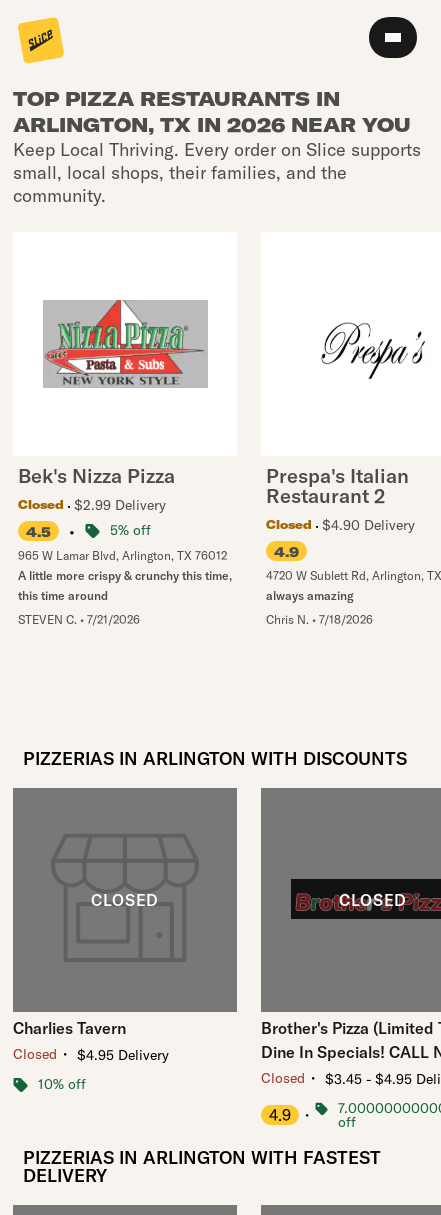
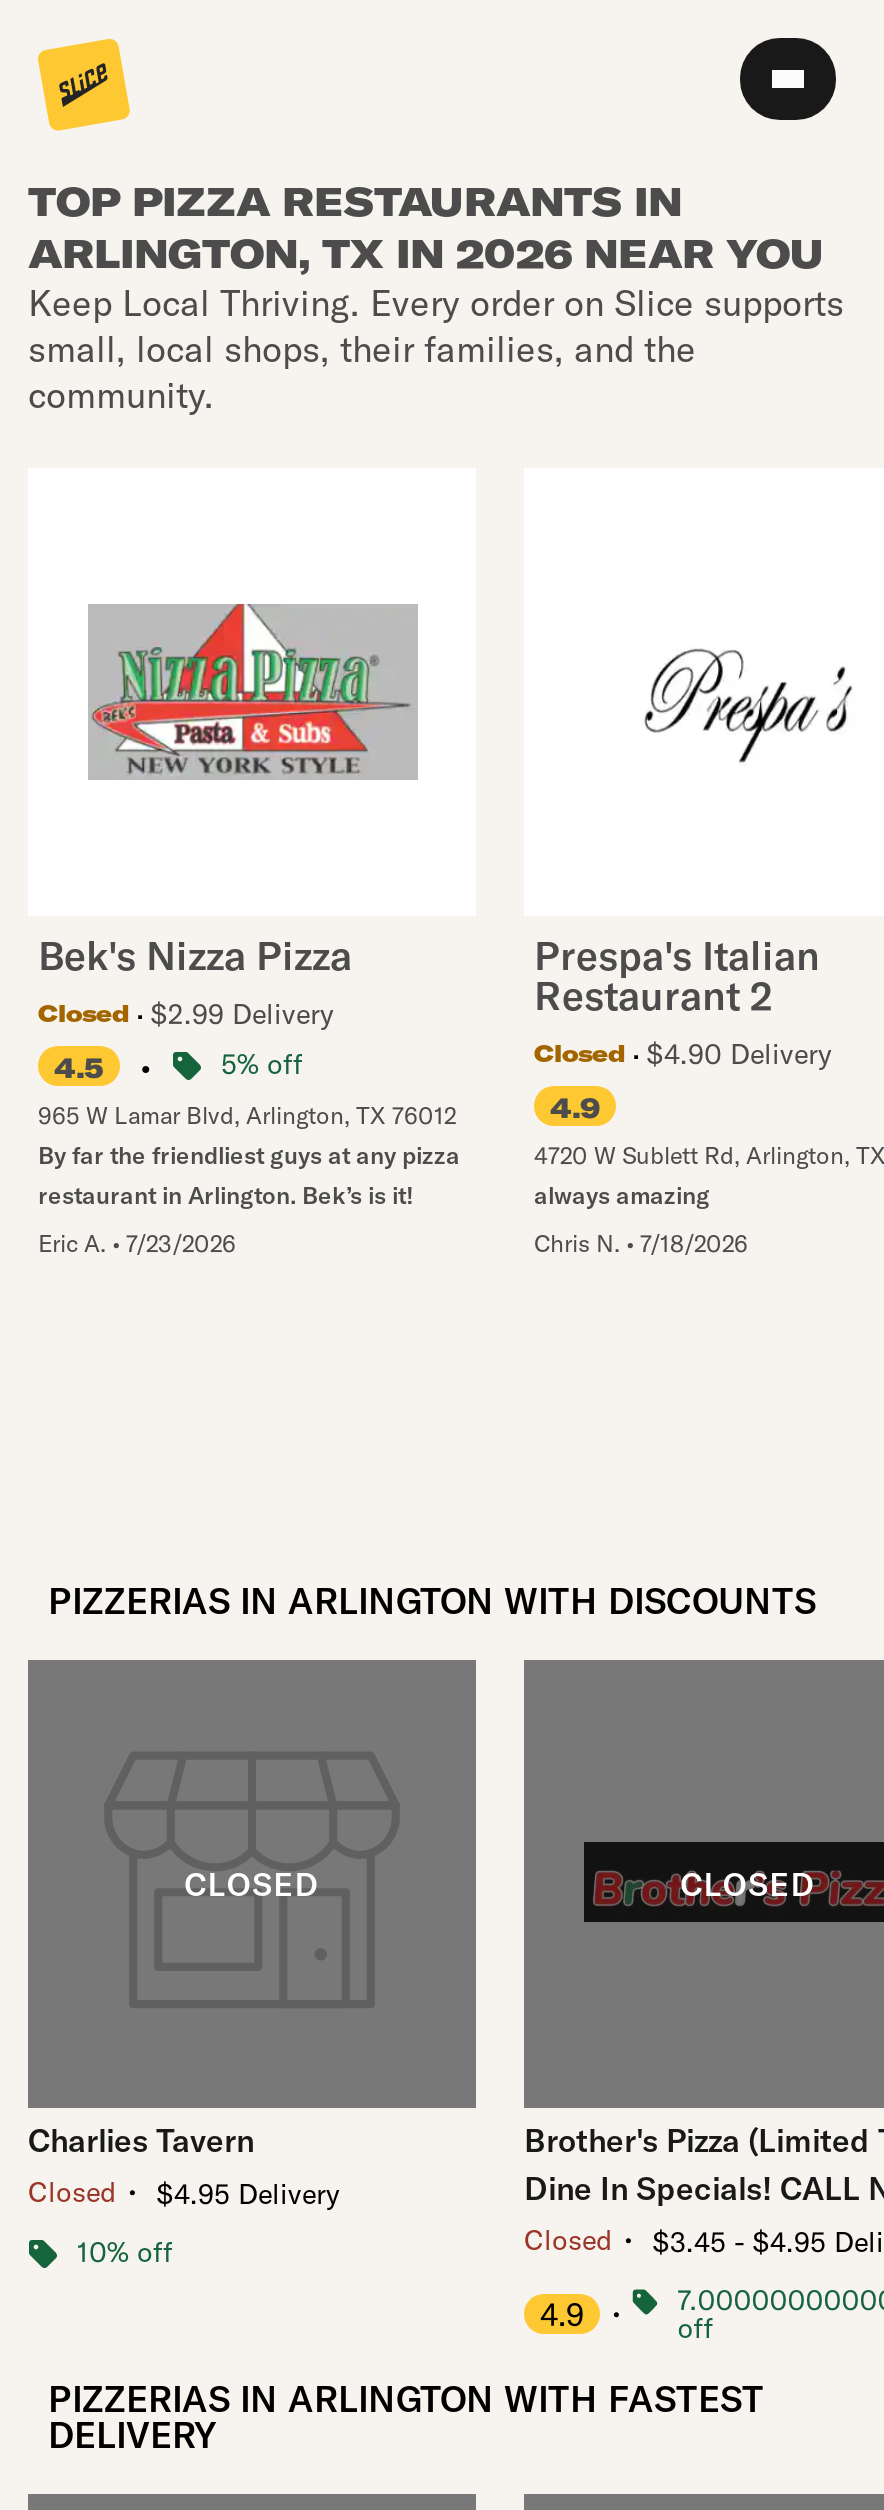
- A little more crispy & crunchy this time,
- this time around
+ By far the friendliest guys at any pizza
+ restaurant in Arlington. Bek’s is it!

- STEVEN C. • 7/21/2026
+ Eric A. • 7/23/2026
